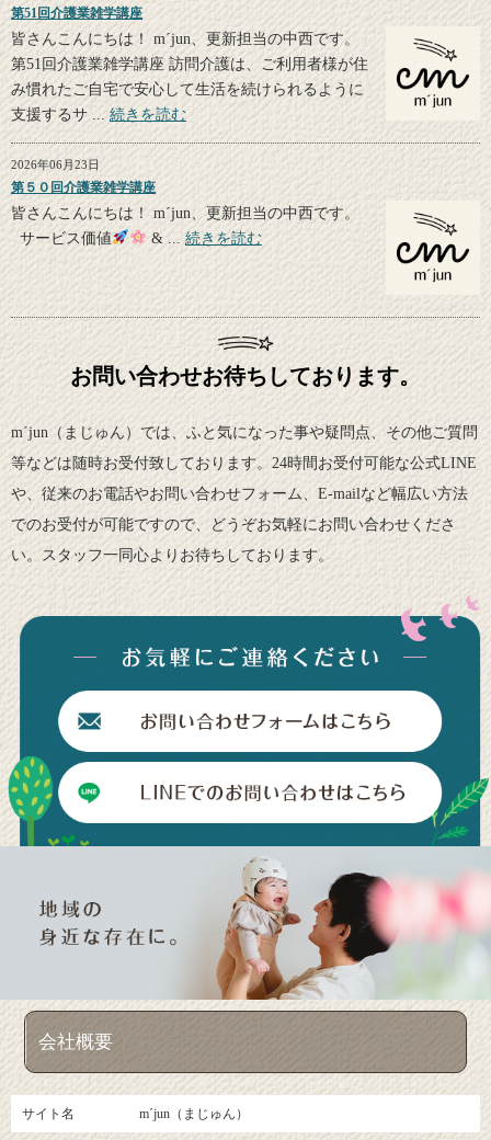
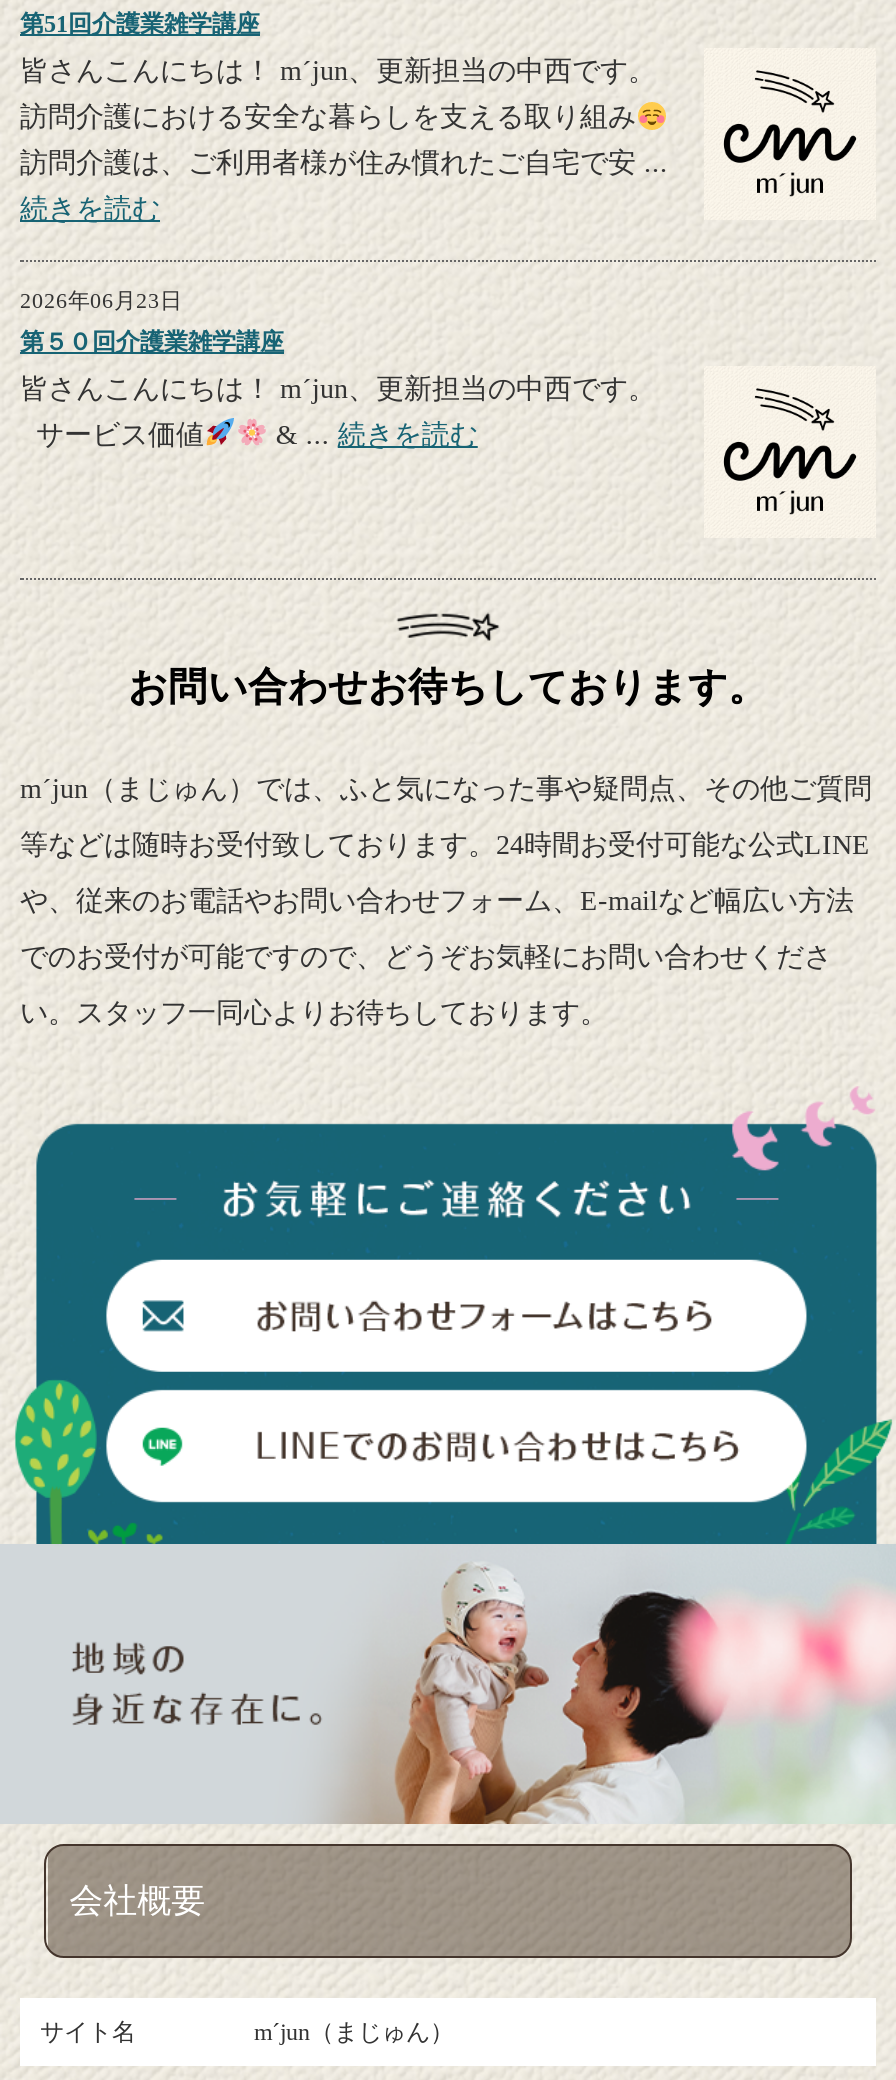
- 第51回介護業雑学講座 訪問介護は、ご利用者様が住
+ 訪問介護における安全な暮らしを支える取り組み

- み慣れたご自宅で安心して生活を続けられるように
+ 訪問介護は、ご利用者様が住み慣れたご自宅で安 ...

- 支援するサ ...続きを読む
+ 続きを読む
